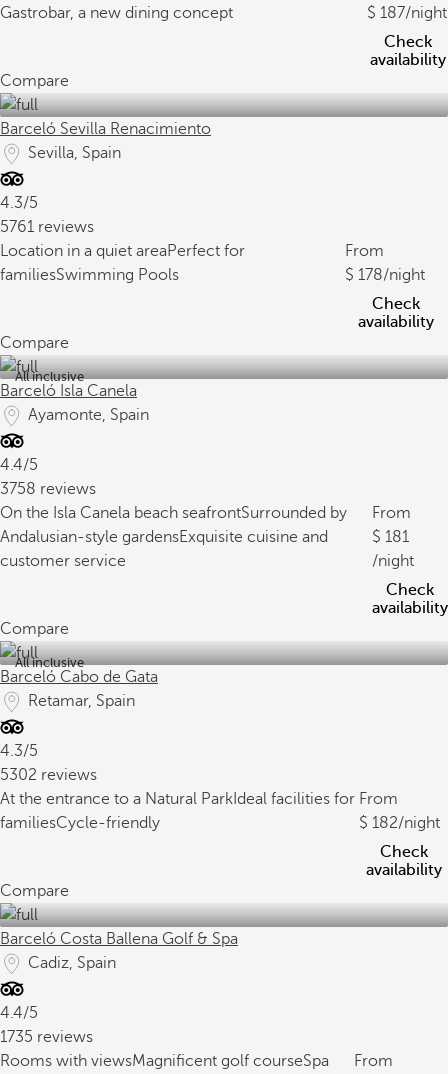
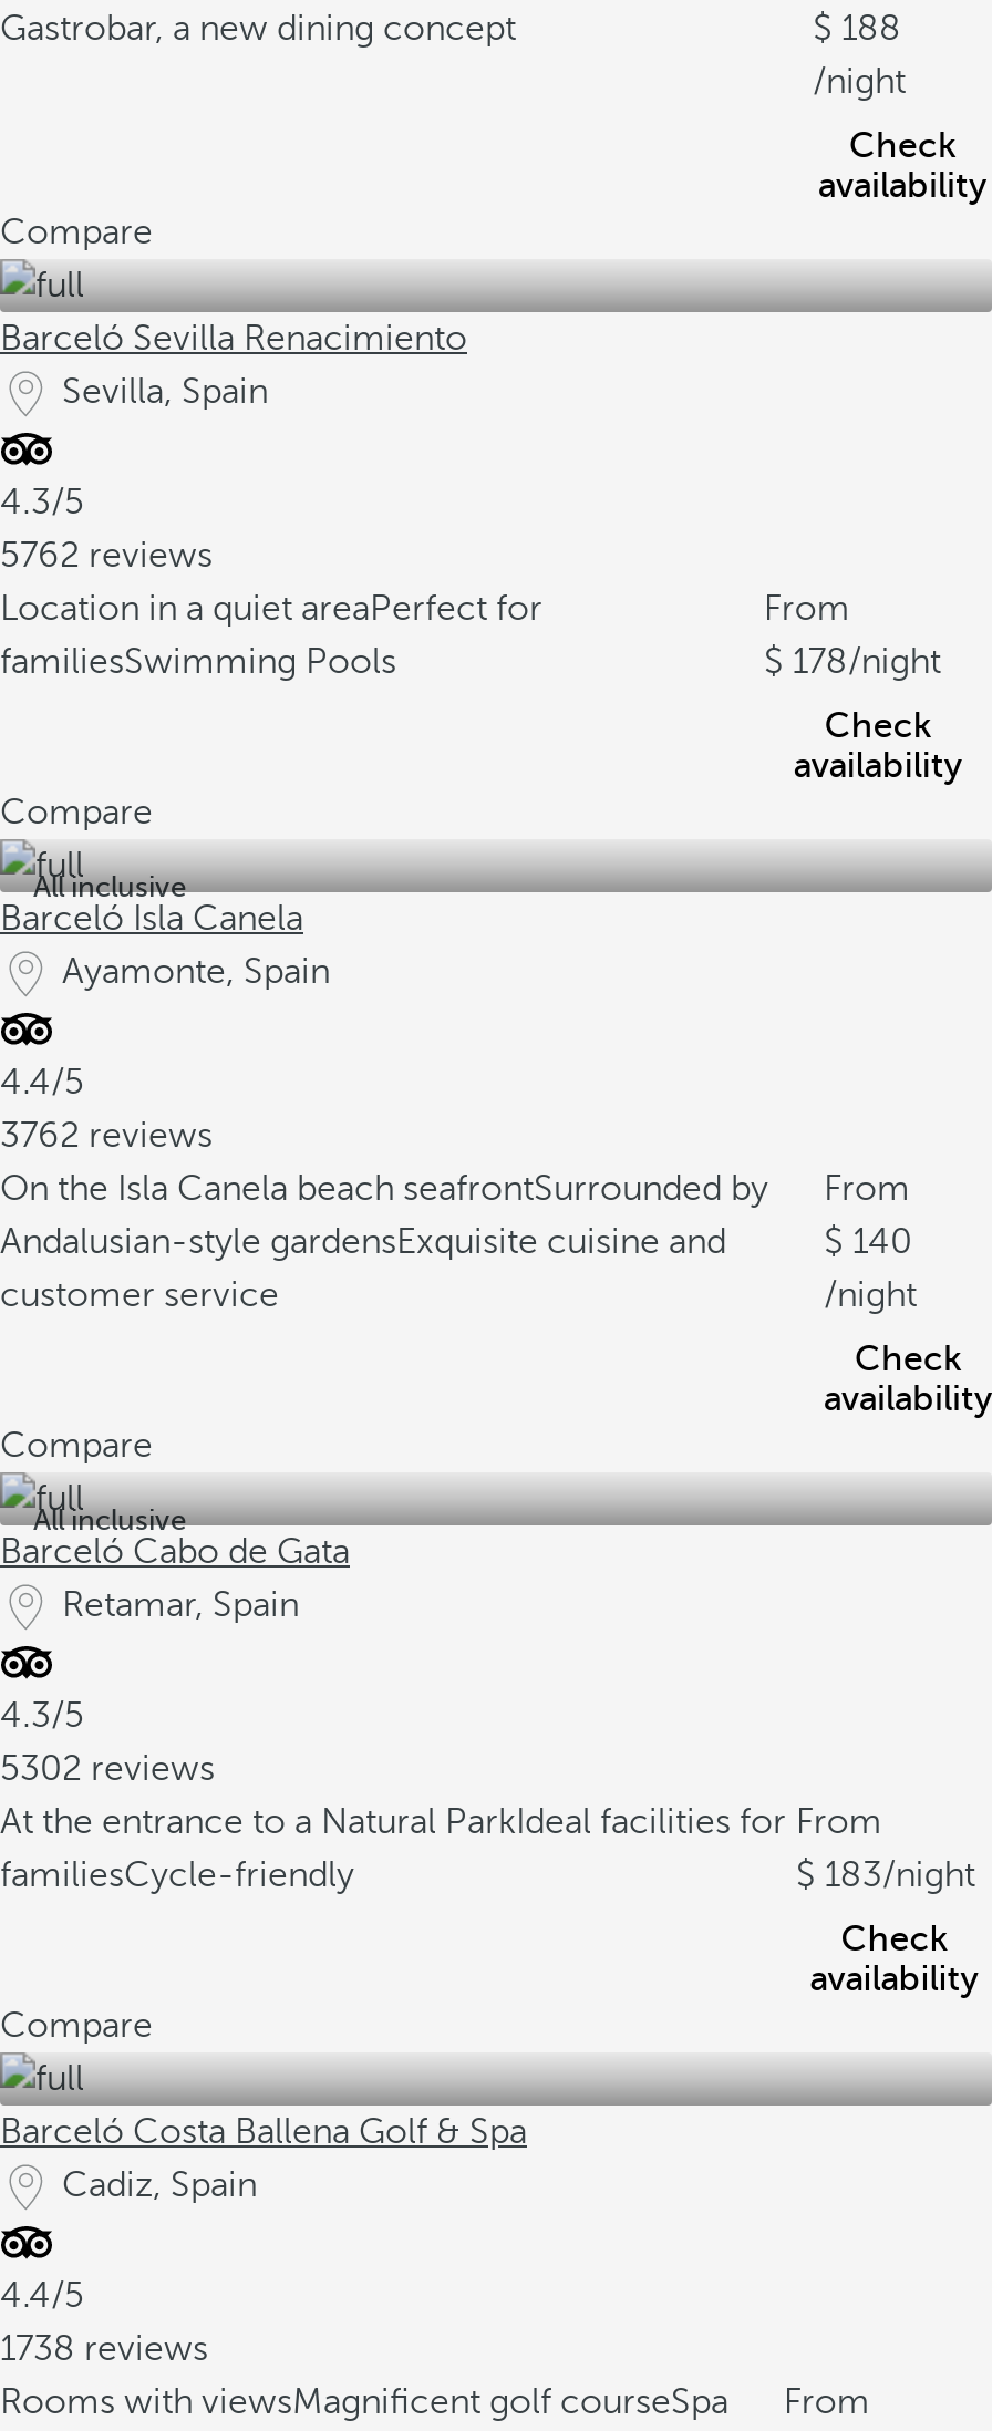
- 187/night
+ 188
+ /night

- 5761 reviews
+ 5762 reviews

- 3758 reviews
+ 3762 reviews

- 181
+ 140

- 182/night
+ 183/night

- 1735 reviews
+ 1738 reviews
